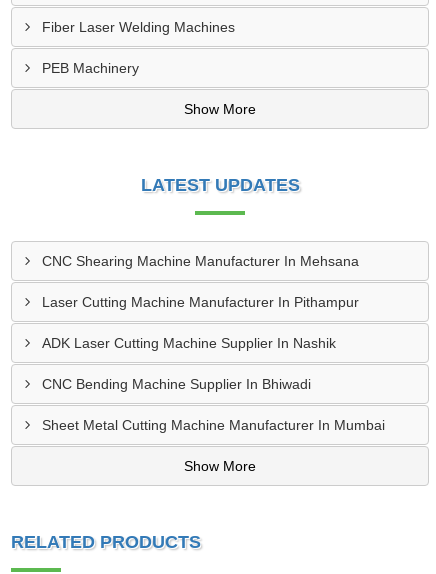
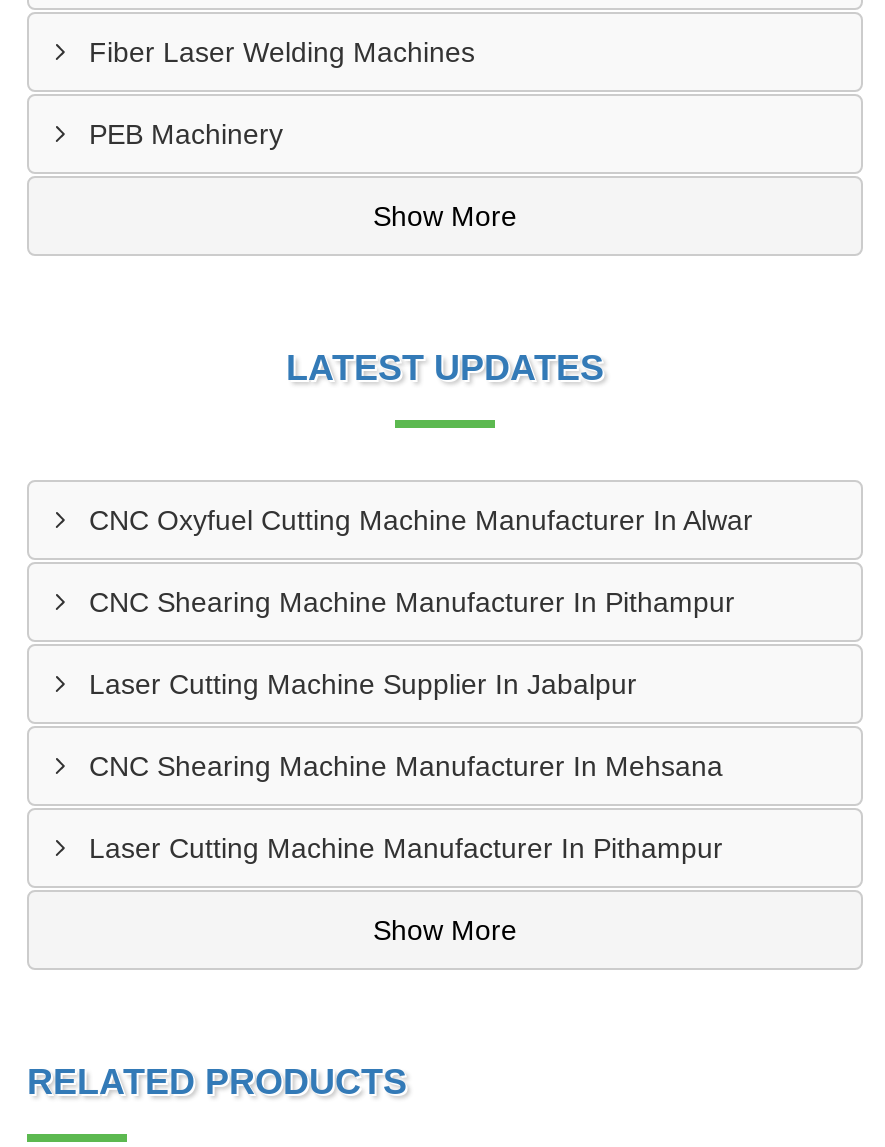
+ CNC Oxyfuel Cutting Machine Manufacturer In Alwar
+ CNC Shearing Machine Manufacturer In Pithampur
+ Laser Cutting Machine Supplier In Jabalpur

moved down: CNC Shearing Machine Manufacturer In Mehsana | Laser Cutting Machine Manufacturer In Pithampur

- ADK Laser Cutting Machine Supplier In Nashik
- CNC Bending Machine Supplier In Bhiwadi
- Sheet Metal Cutting Machine Manufacturer In Mumbai
